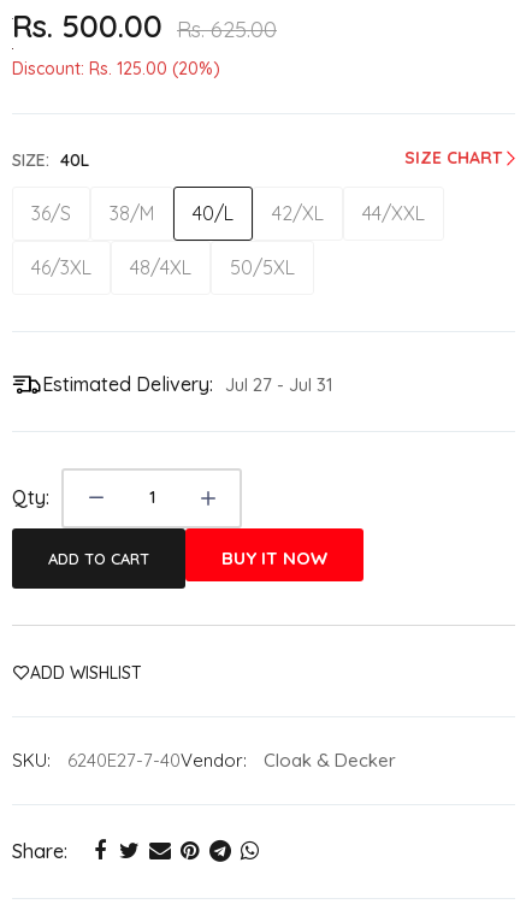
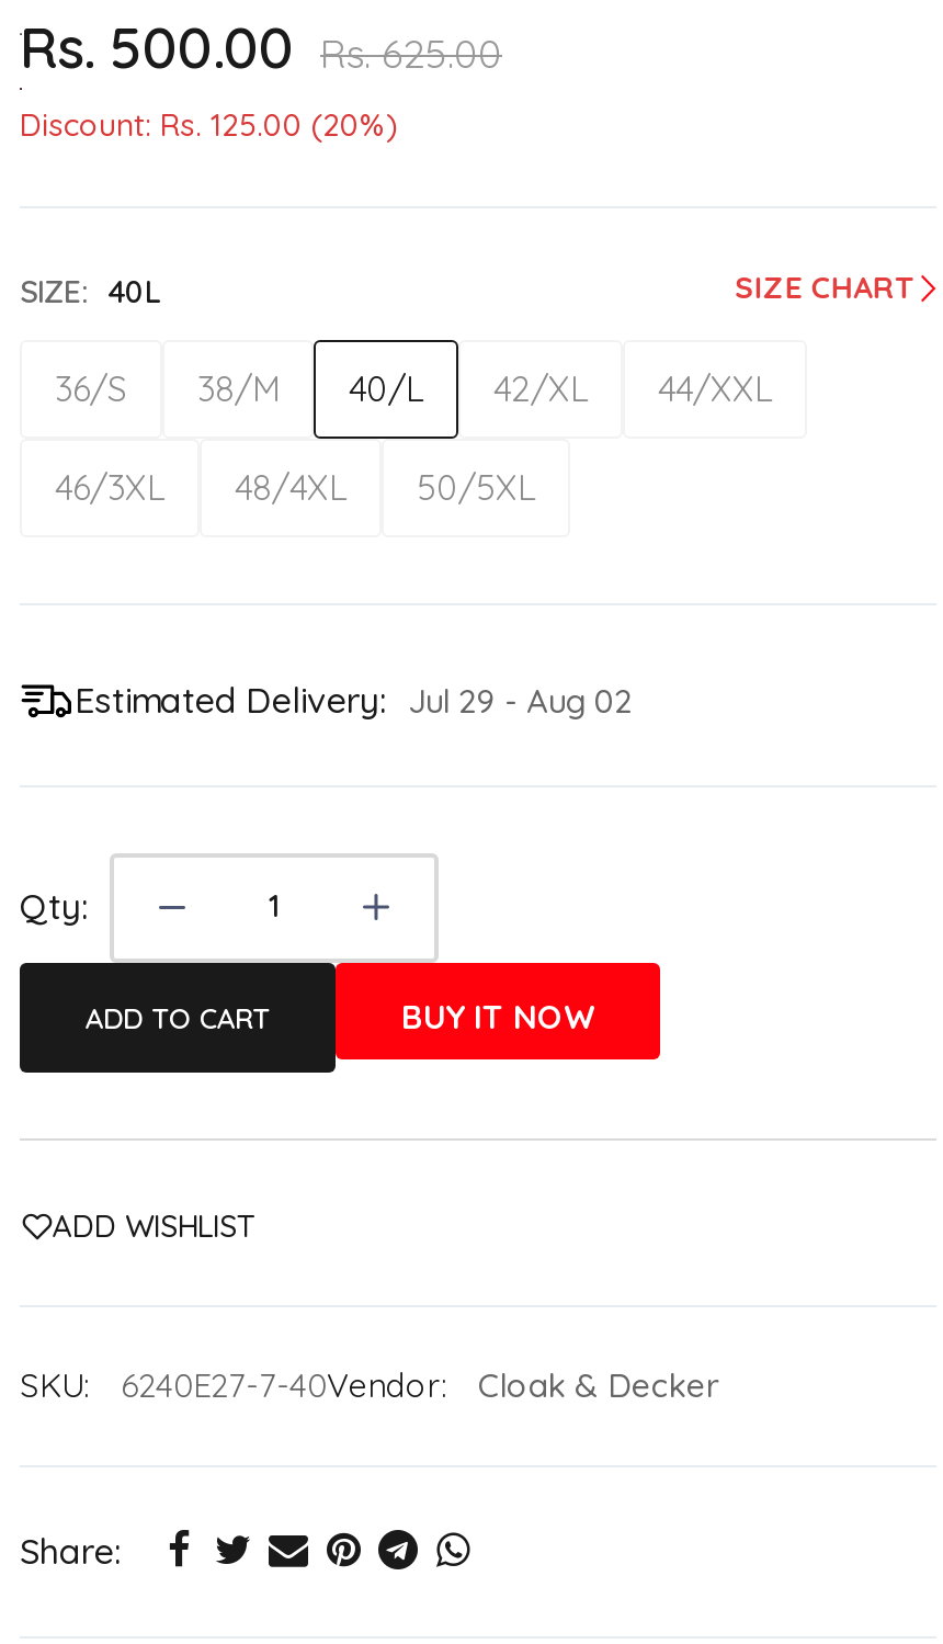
- Estimated Delivery: Jul 27 - Jul 31
+ Estimated Delivery: Jul 29 - Aug 02
